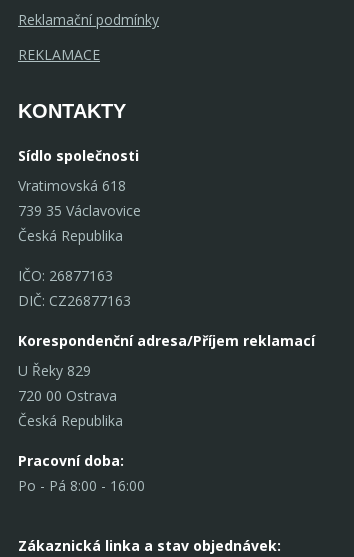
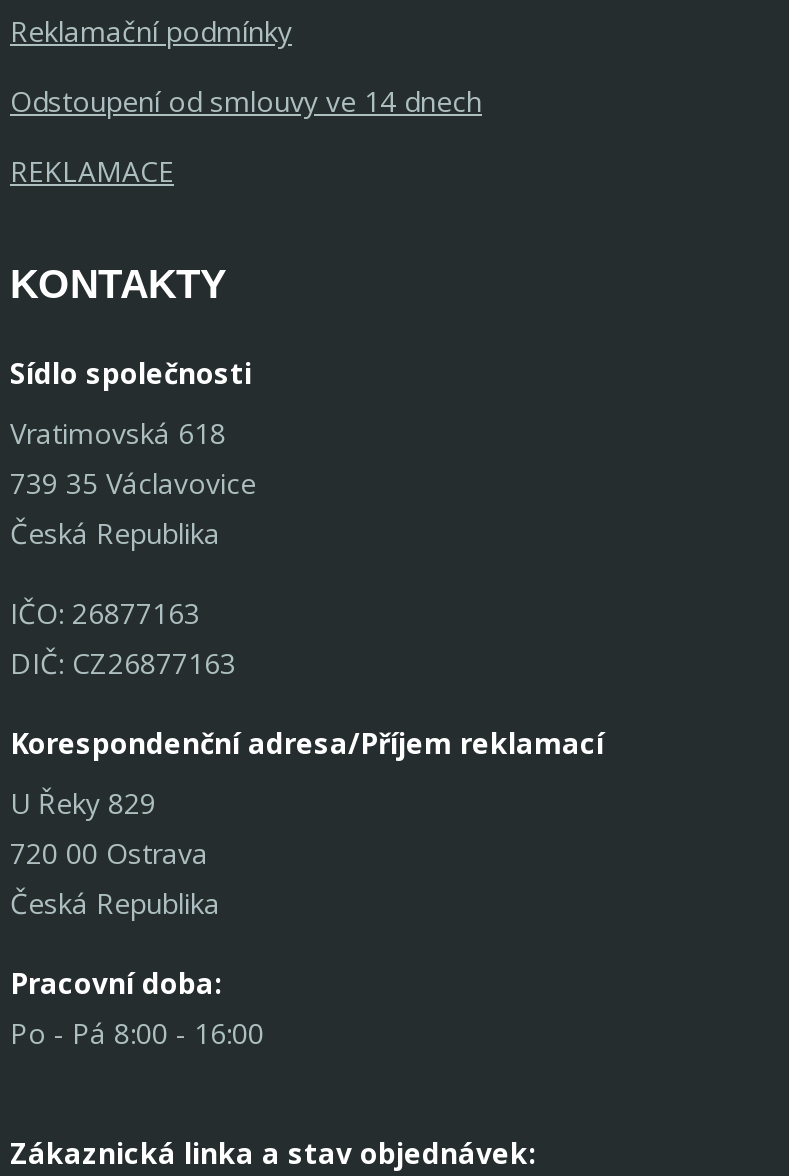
+ Odstoupení od smlouvy ve 14 dnech
